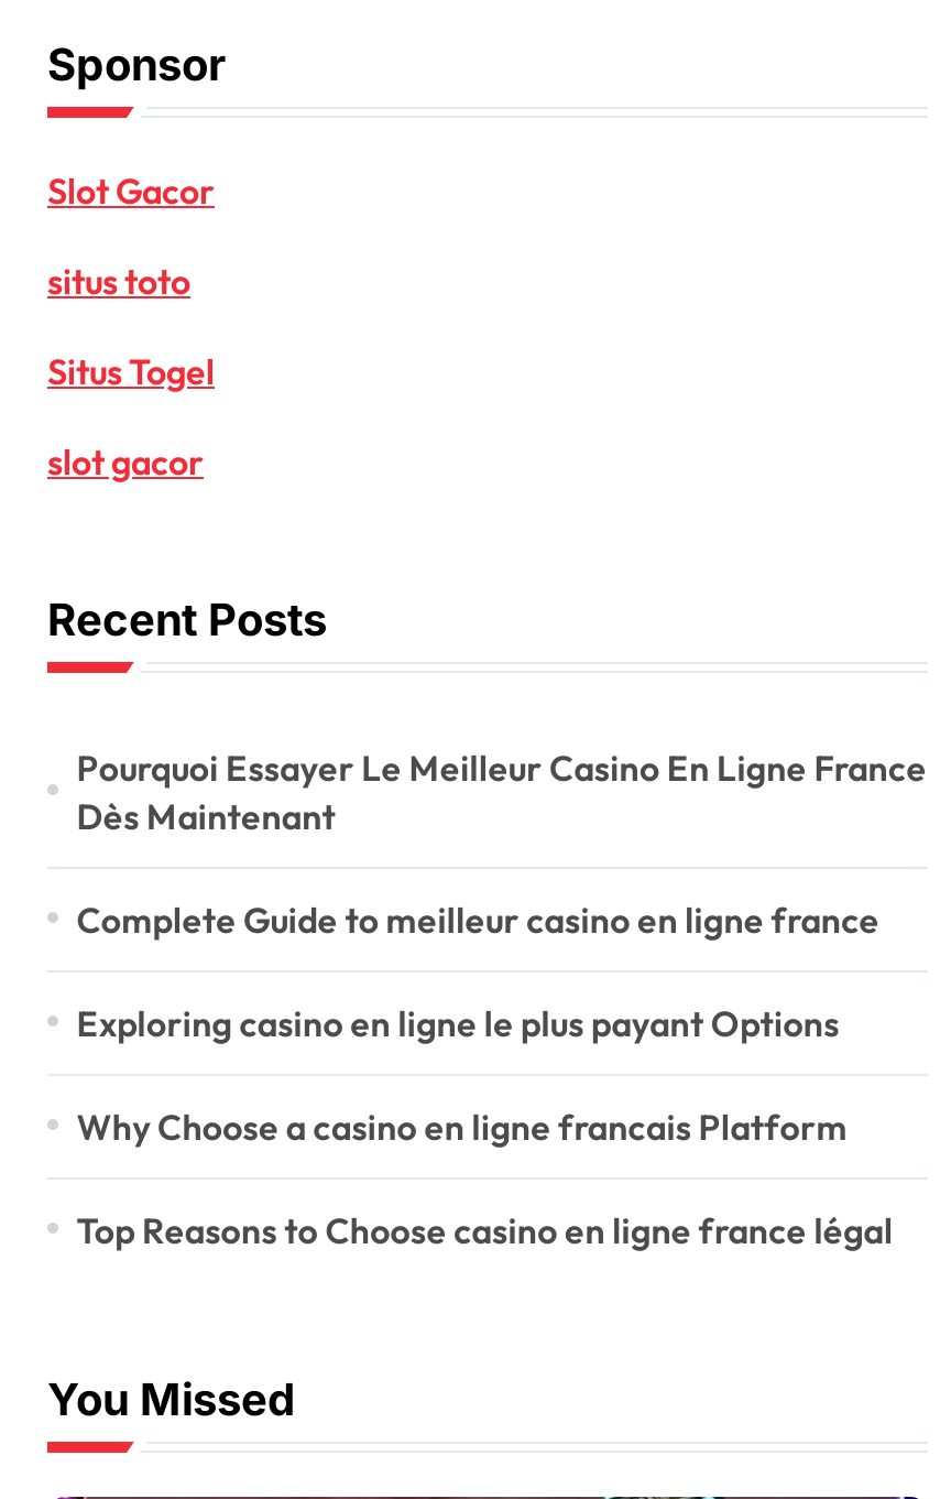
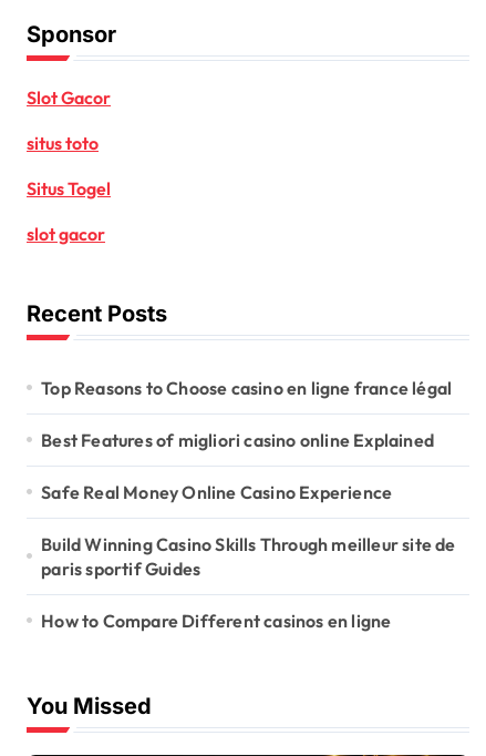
- Pourquoi Essayer Le Meilleur Casino En Ligne France
- Dès Maintenant
- Complete Guide to meilleur casino en ligne france
- Exploring casino en ligne le plus payant Options
- Why Choose a casino en ligne francais Platform

moved up: Top Reasons to Choose casino en ligne france légal

+ Best Features of migliori casino online Explained
+ Safe Real Money Online Casino Experience
+ Build Winning Casino Skills Through meilleur site de
+ paris sportif Guides
+ How to Compare Different casinos en ligne
